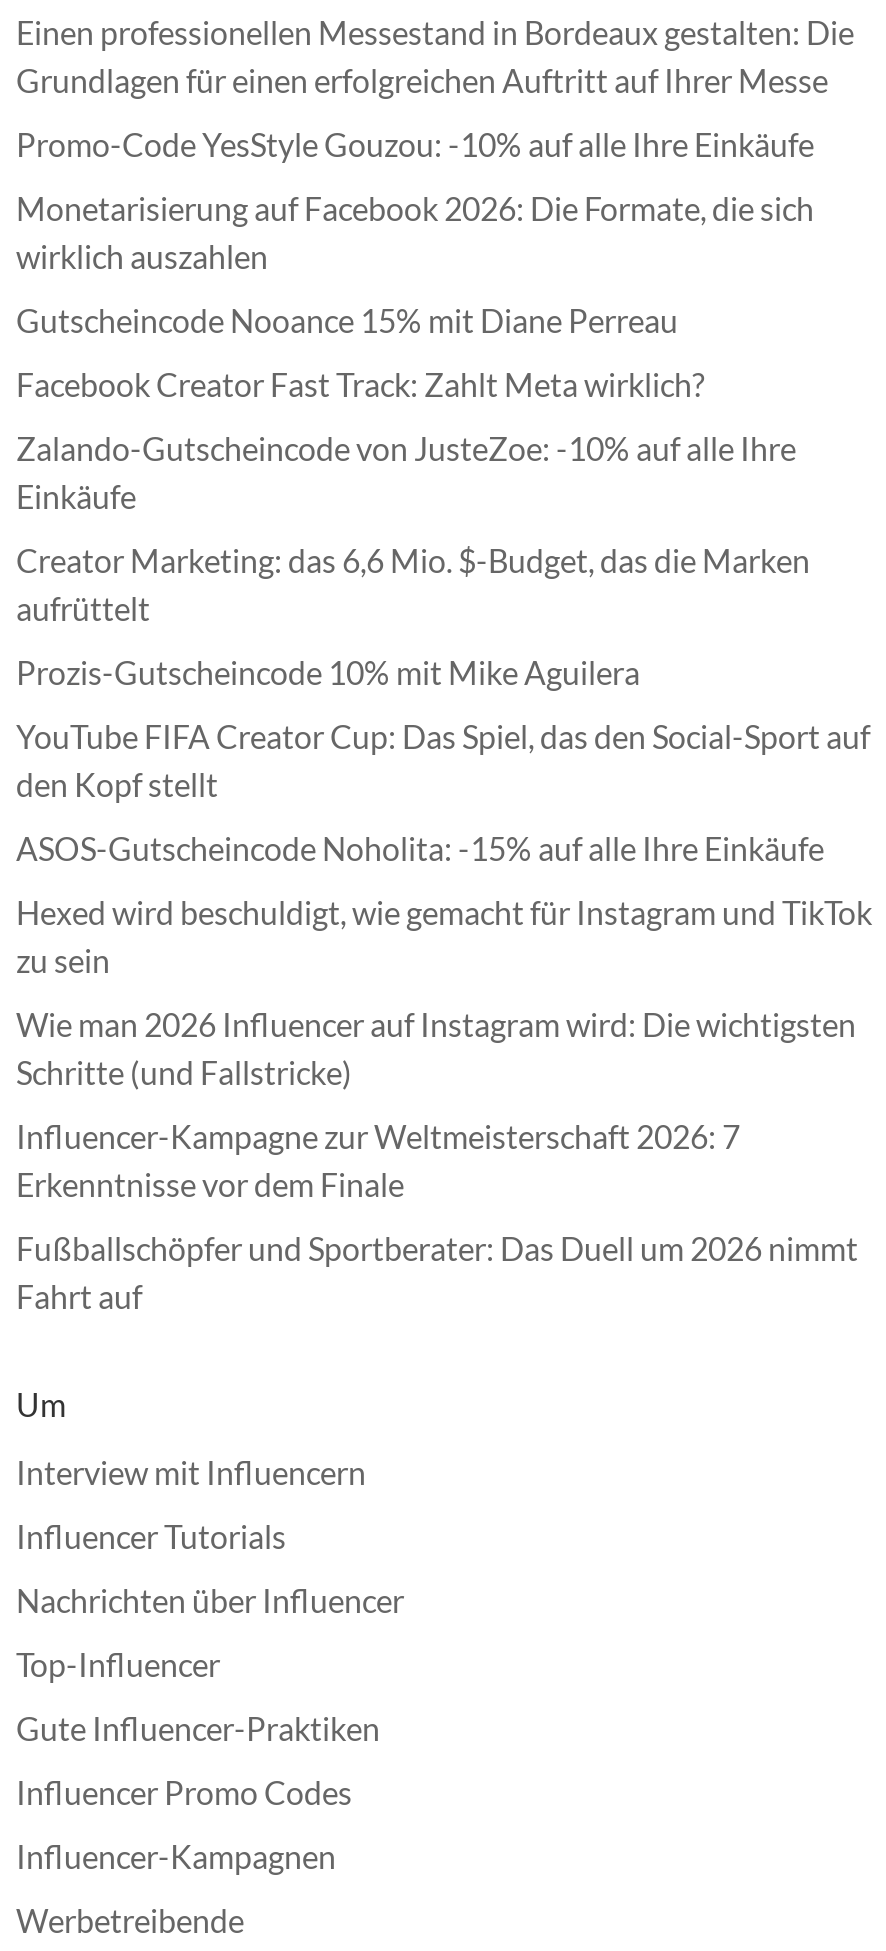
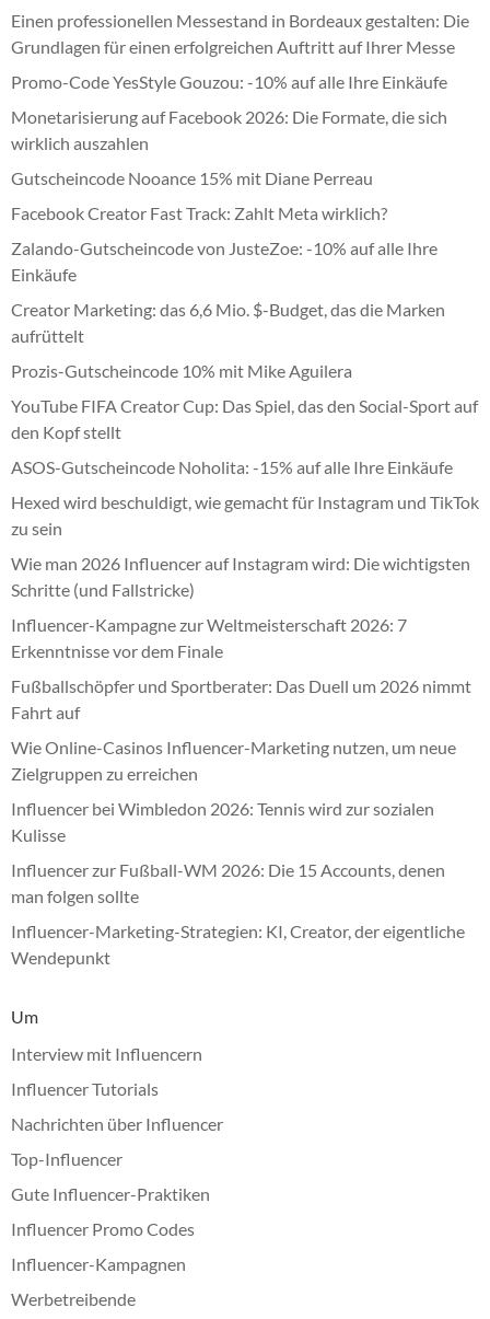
+ Wie Online-Casinos Influencer-Marketing nutzen, um neue
+ Zielgruppen zu erreichen
+ Influencer bei Wimbledon 2026: Tennis wird zur sozialen
+ Kulisse
+ Influencer zur Fußball-WM 2026: Die 15 Accounts, denen
+ man folgen sollte
+ Influencer-Marketing-Strategien: KI, Creator, der eigentliche
+ Wendepunkt
